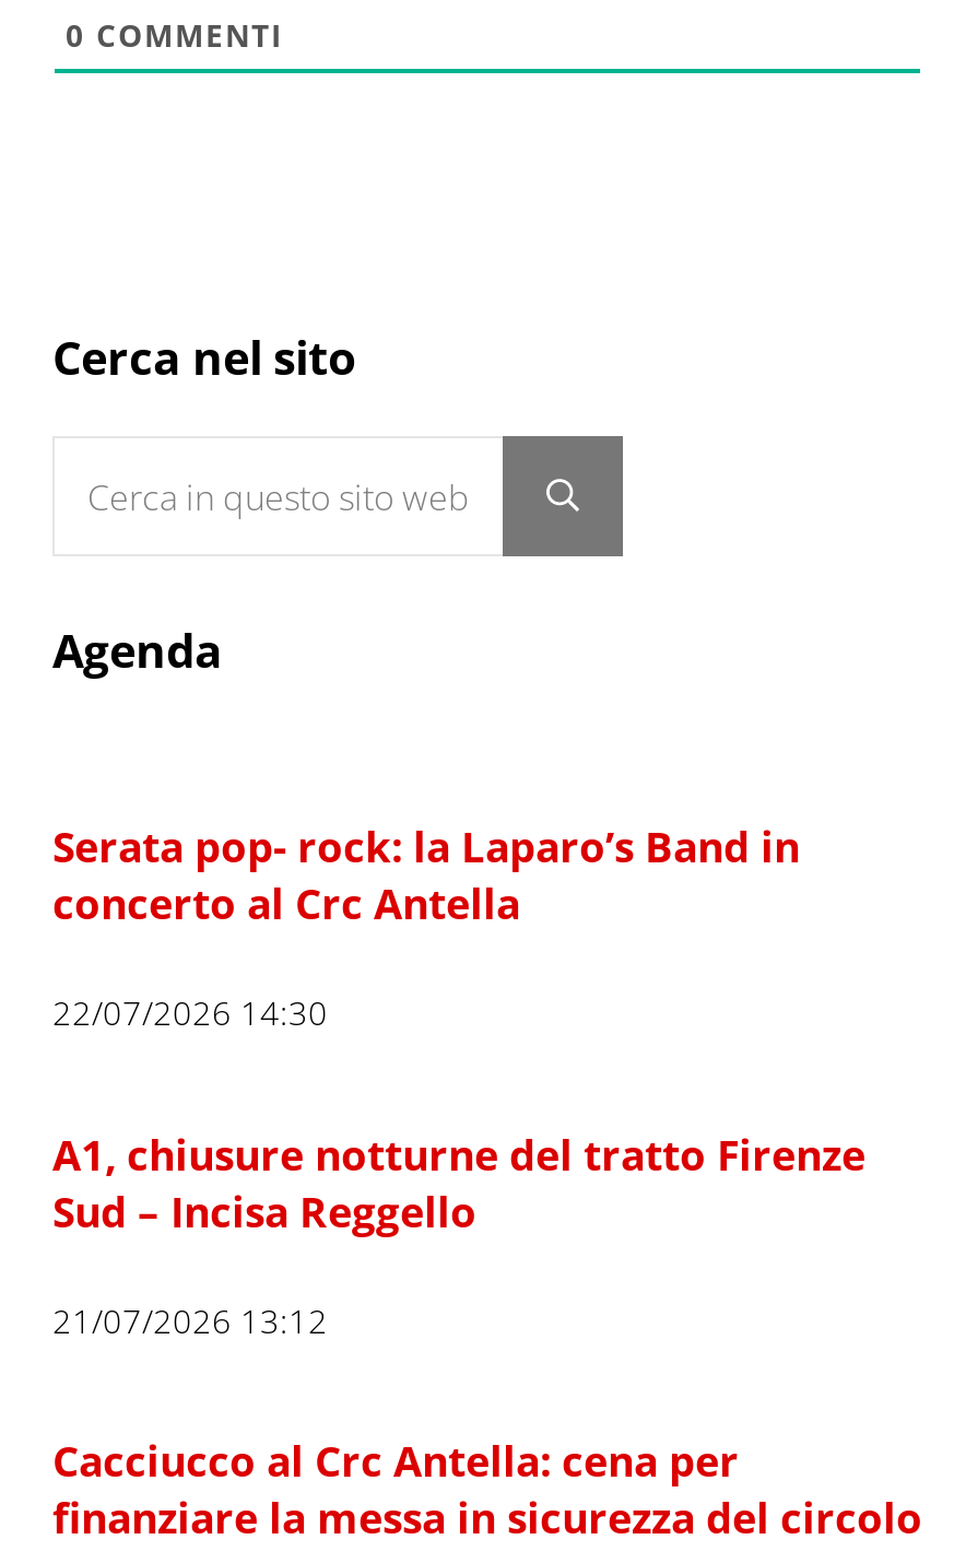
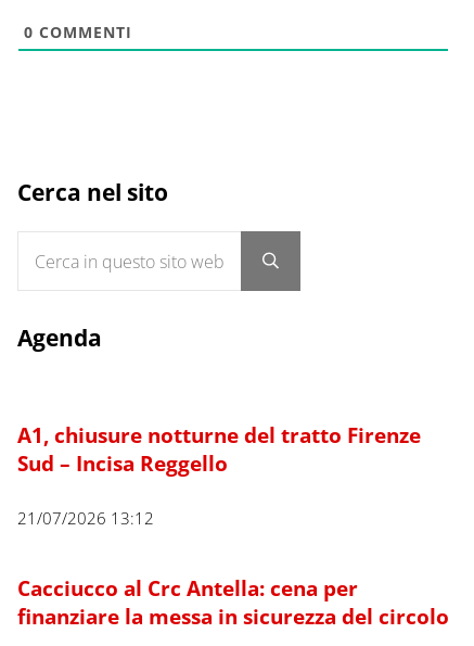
- Serata pop- rock: la Laparo’s Band in
- concerto al Crc Antella
- 22/07/2026 14:30
